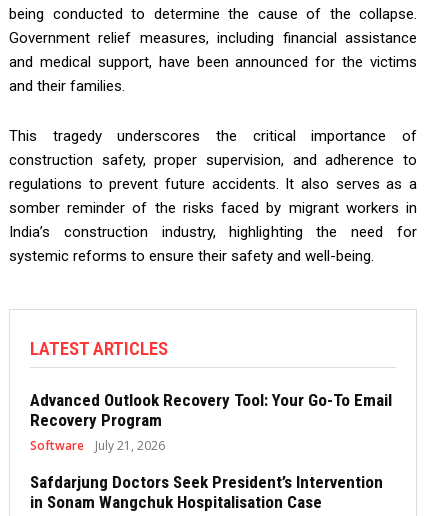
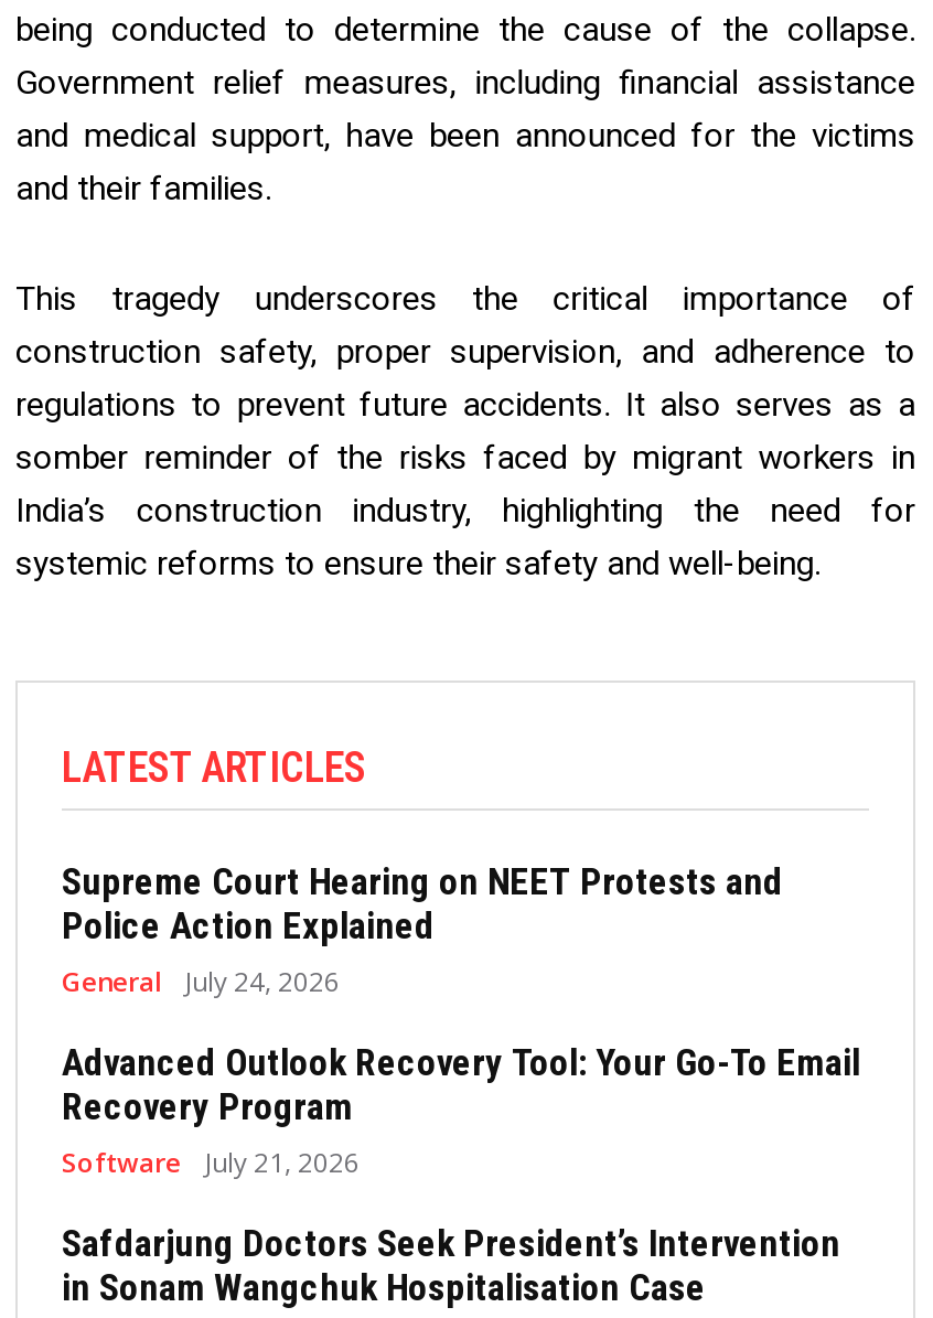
+ Supreme Court Hearing on NEET Protests and
+ Police Action Explained
+ General
+ July 24, 2026
